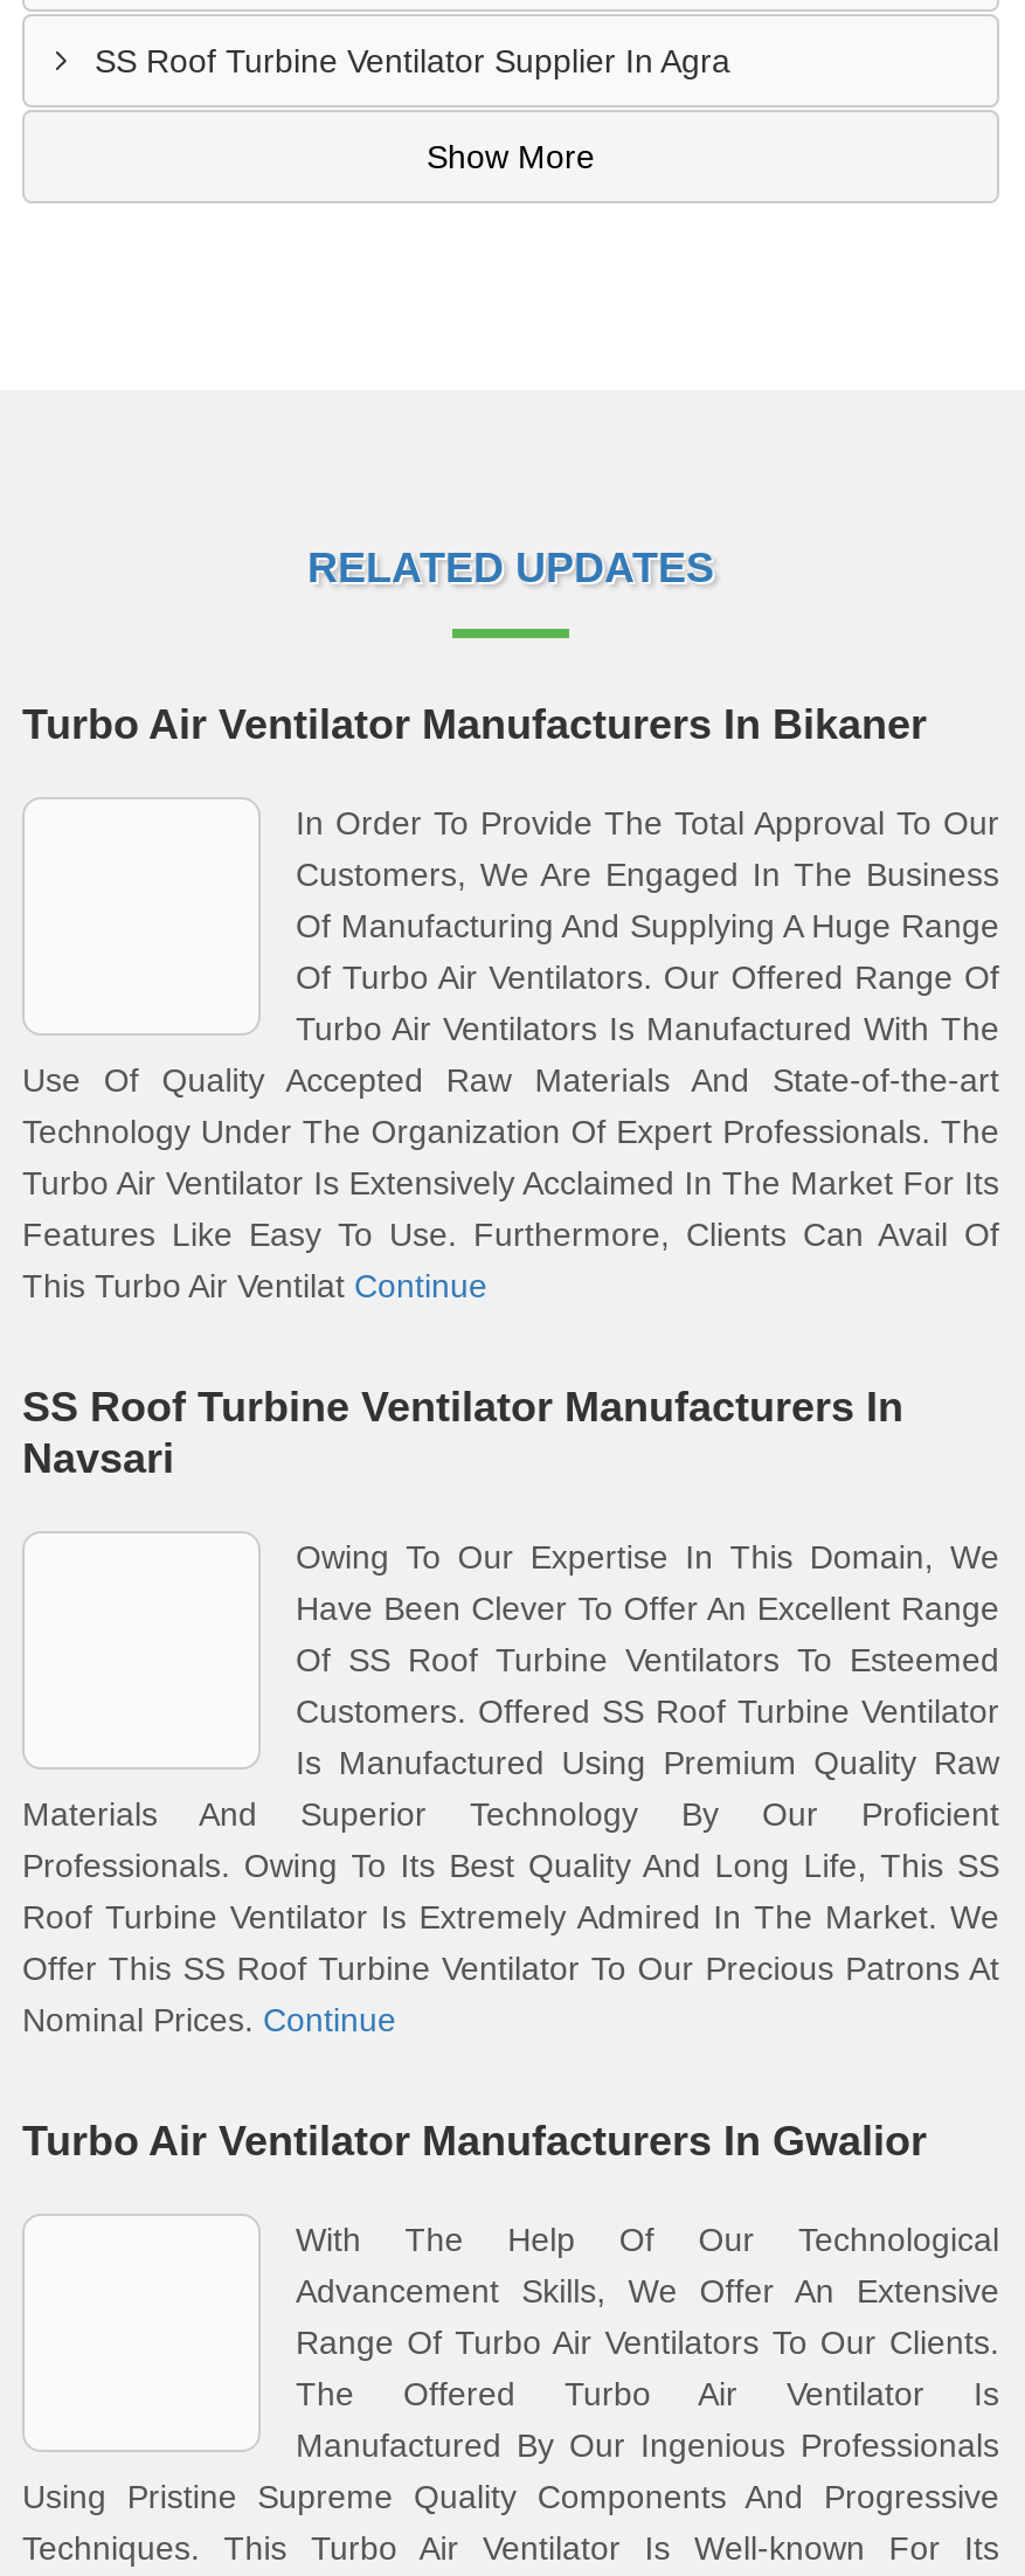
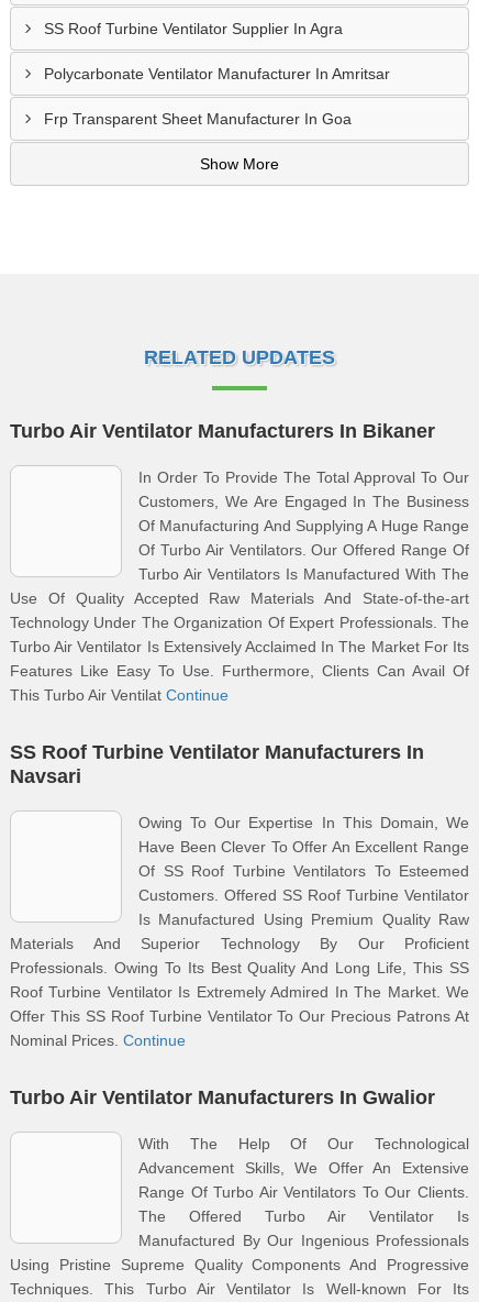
+ Polycarbonate Ventilator Manufacturer In Amritsar
+ Frp Transparent Sheet Manufacturer In Goa
